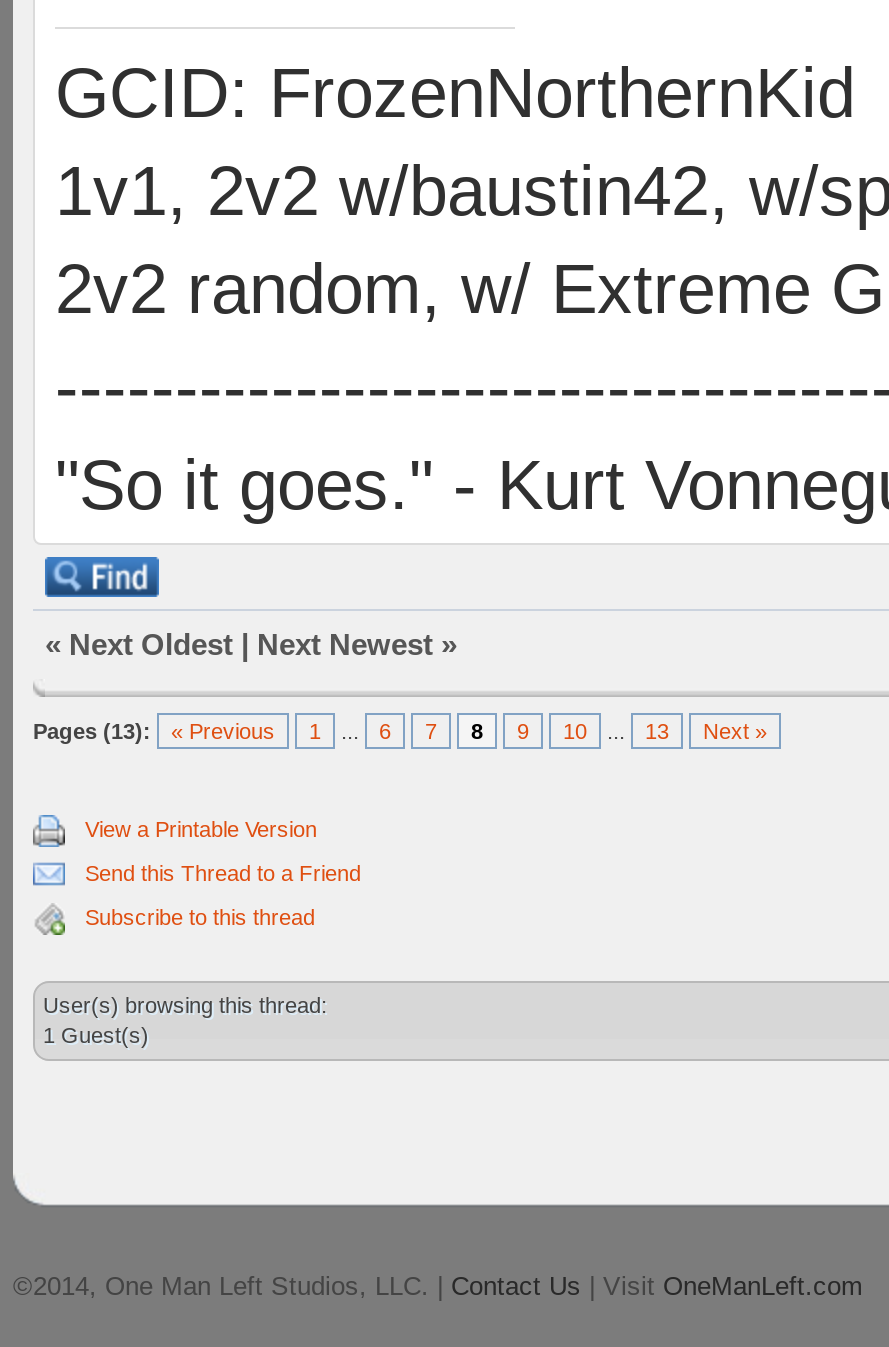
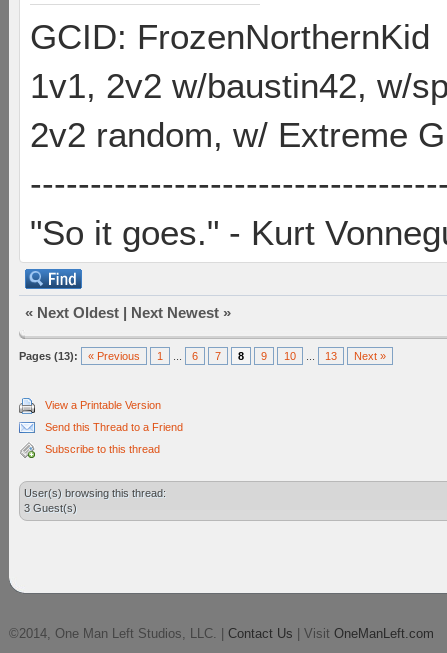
- 1 Guest(s)
+ 3 Guest(s)
